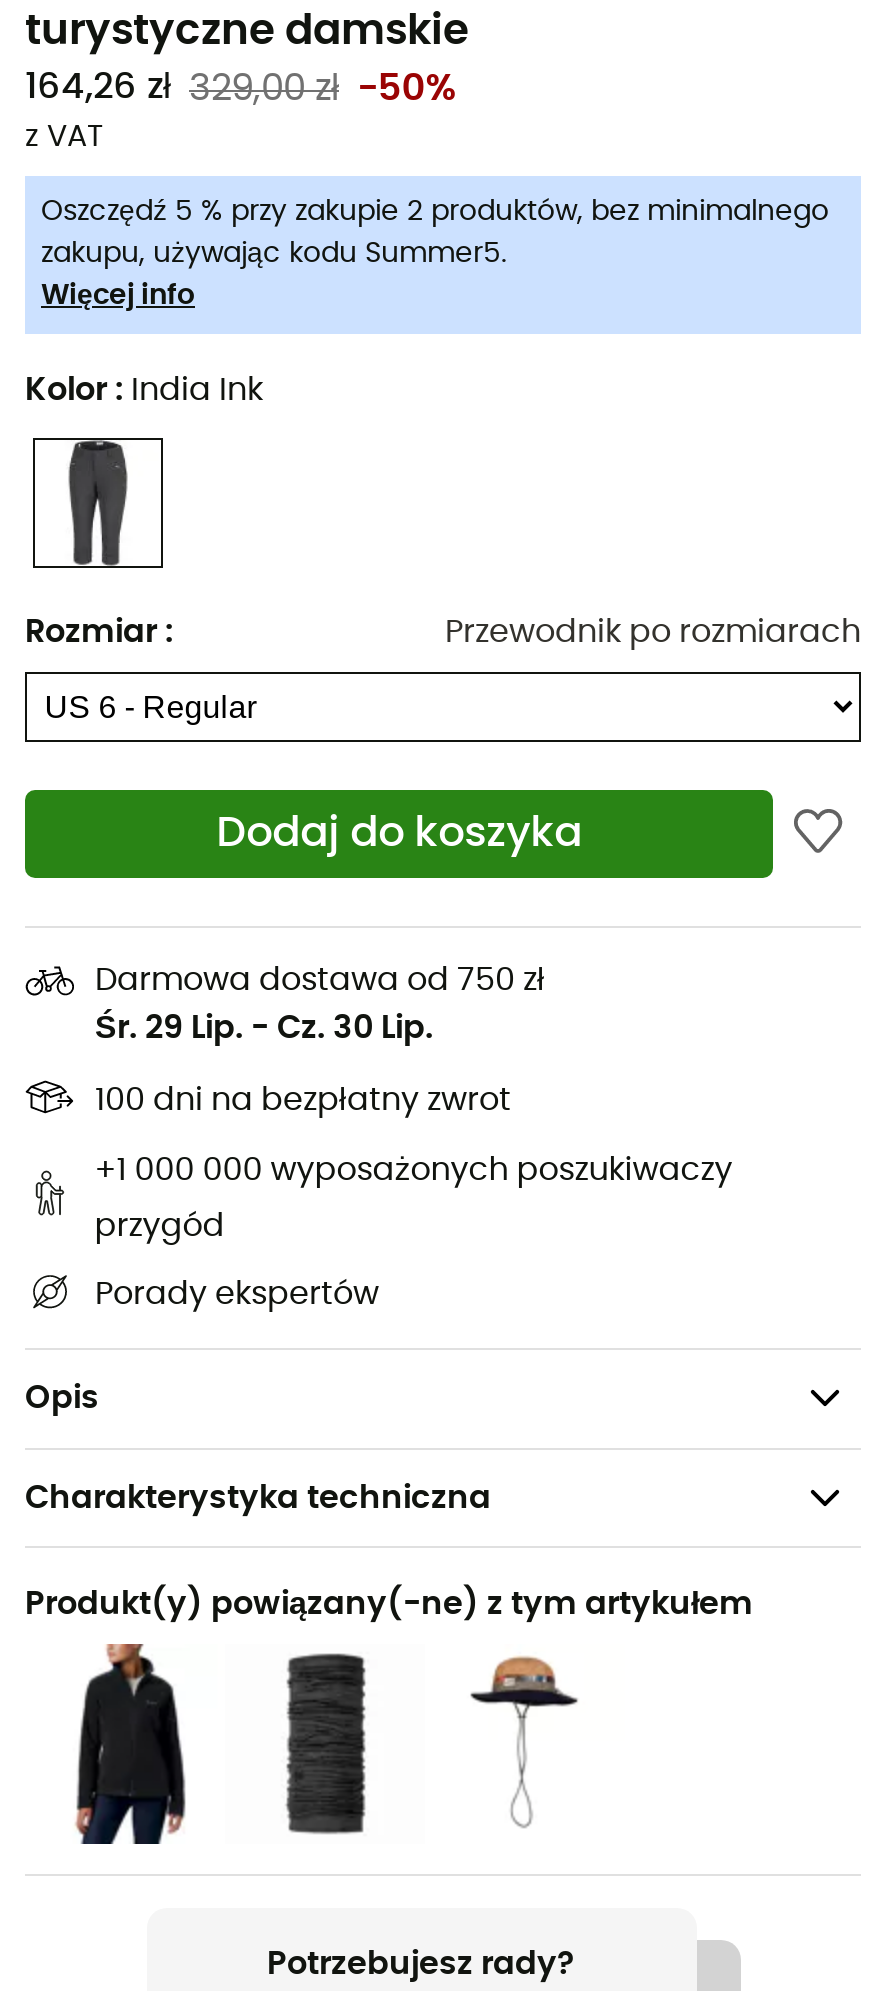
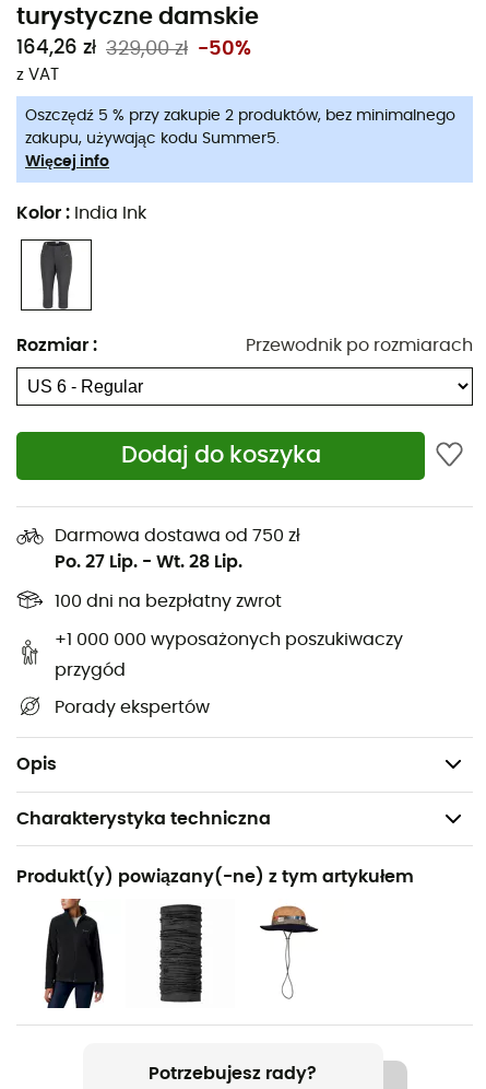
- Śr. 29 Lip. - Cz. 30 Lip.
+ Po. 27 Lip. - Wt. 28 Lip.
